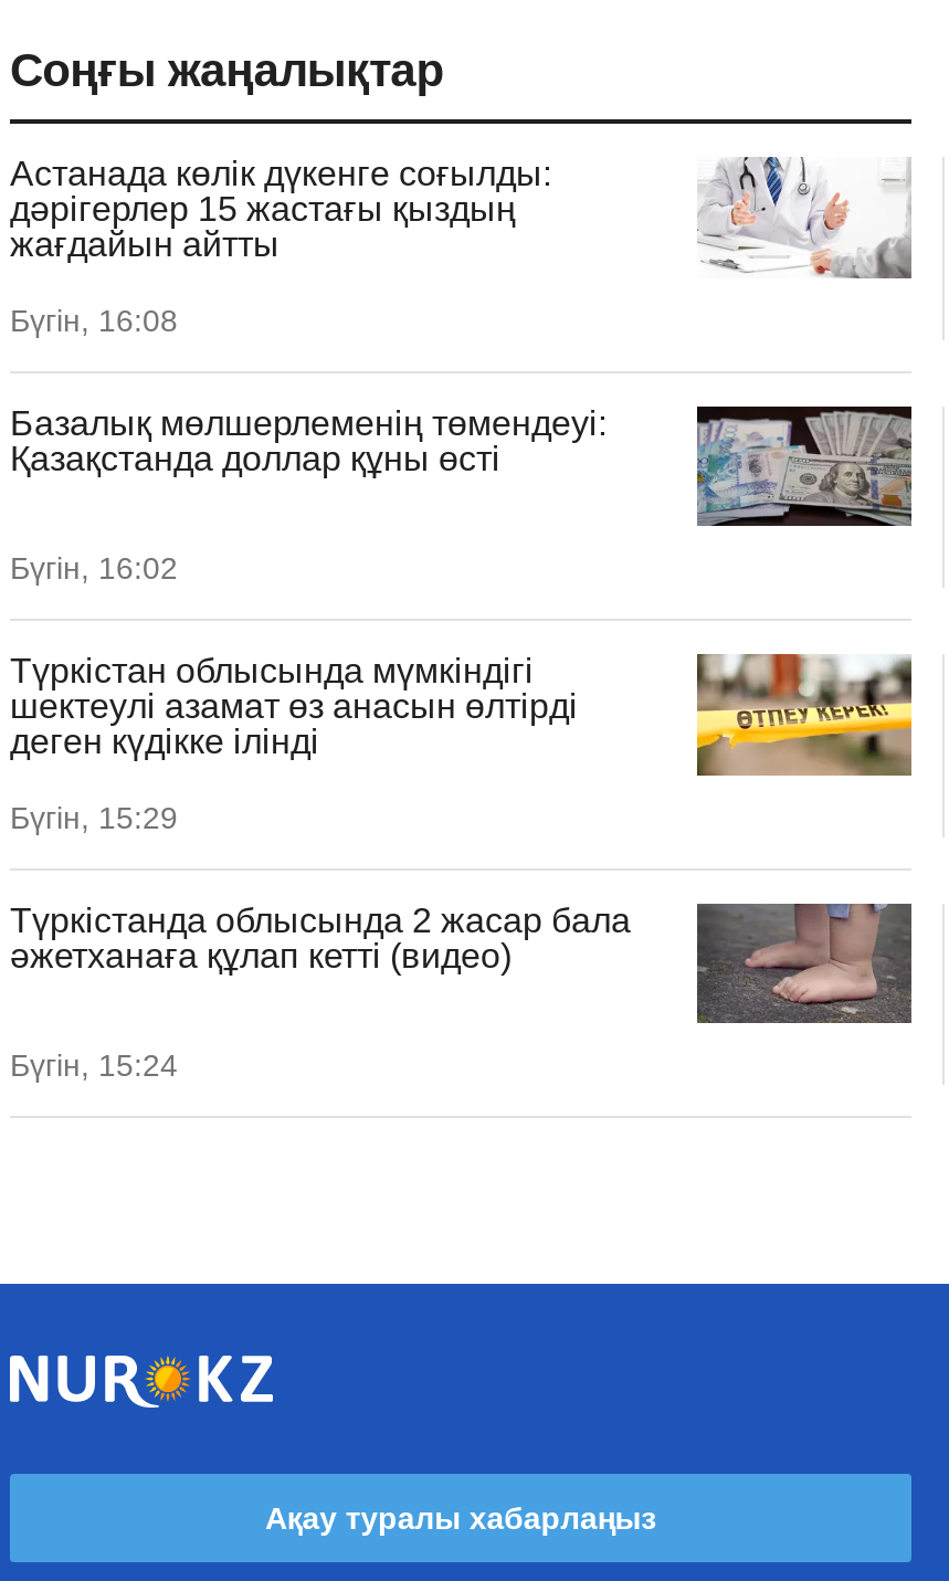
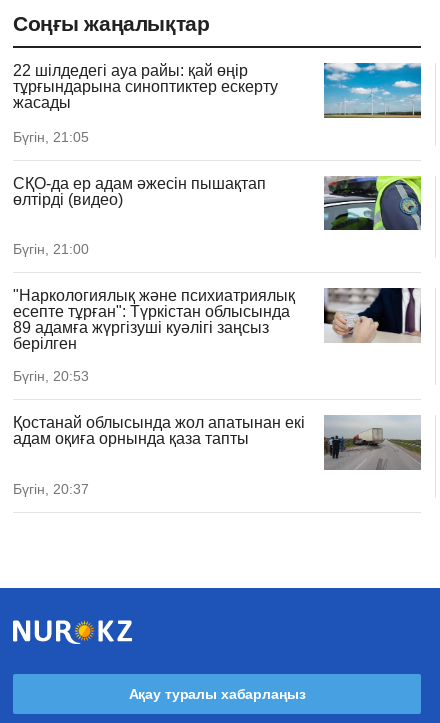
- Астанада көлік дүкенге соғылды:
- дәрігерлер 15 жастағы қыздың
- жағдайын айтты
+ 22 шілдедегі ауа райы: қай өңір
+ тұрғындарына синоптиктер ескерту
+ жасады

- [image]
+ [image]

- Бүгін, 16:08
+ Бүгін, 21:05

- Базалық мөлшерлеменің төмендеуі:
- Қазақстанда доллар құны өсті
+ СҚО-да ер адам әжесін пышақтап
+ өлтірді (видео)

- [image]
+ [image]

- Бүгін, 16:02
+ Бүгін, 21:00

- Түркістан облысында мүмкіндігі
- шектеулі азамат өз анасын өлтірді
- деген күдікке ілінді
+ "Наркологиялық және психиатриялық
+ есепте тұрған": Түркістан облысында
+ 89 адамға жүргізуші куәлігі заңсыз
+ берілген

- [image]
+ [image]

- Бүгін, 15:29
+ Бүгін, 20:53

- [image]
- Түркістанда облысында 2 жасар бала
- әжетханаға құлап кетті (видео)
+ [image]
+ Қостанай облысында жол апатынан екі
+ адам оқиға орнында қаза тапты

- Бүгін, 15:24
+ Бүгін, 20:37
